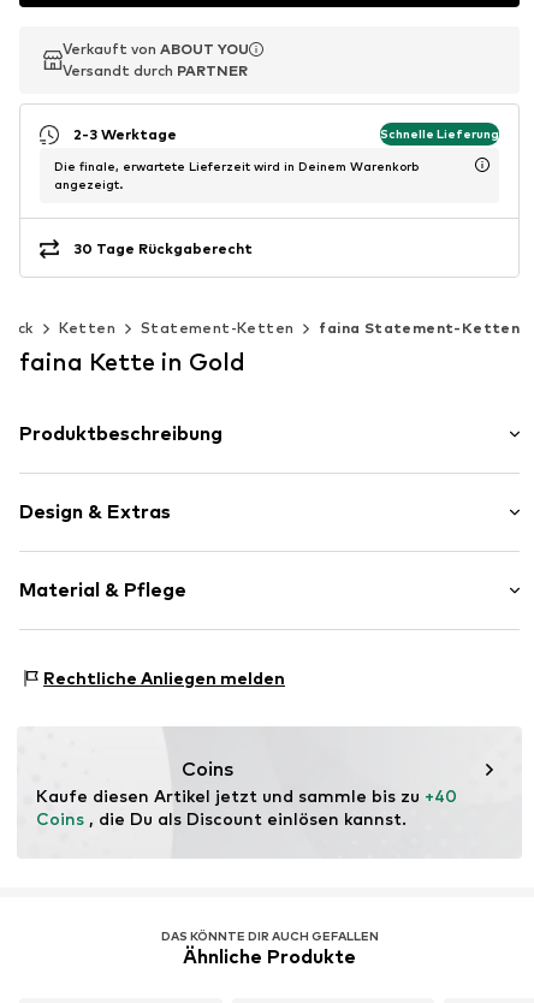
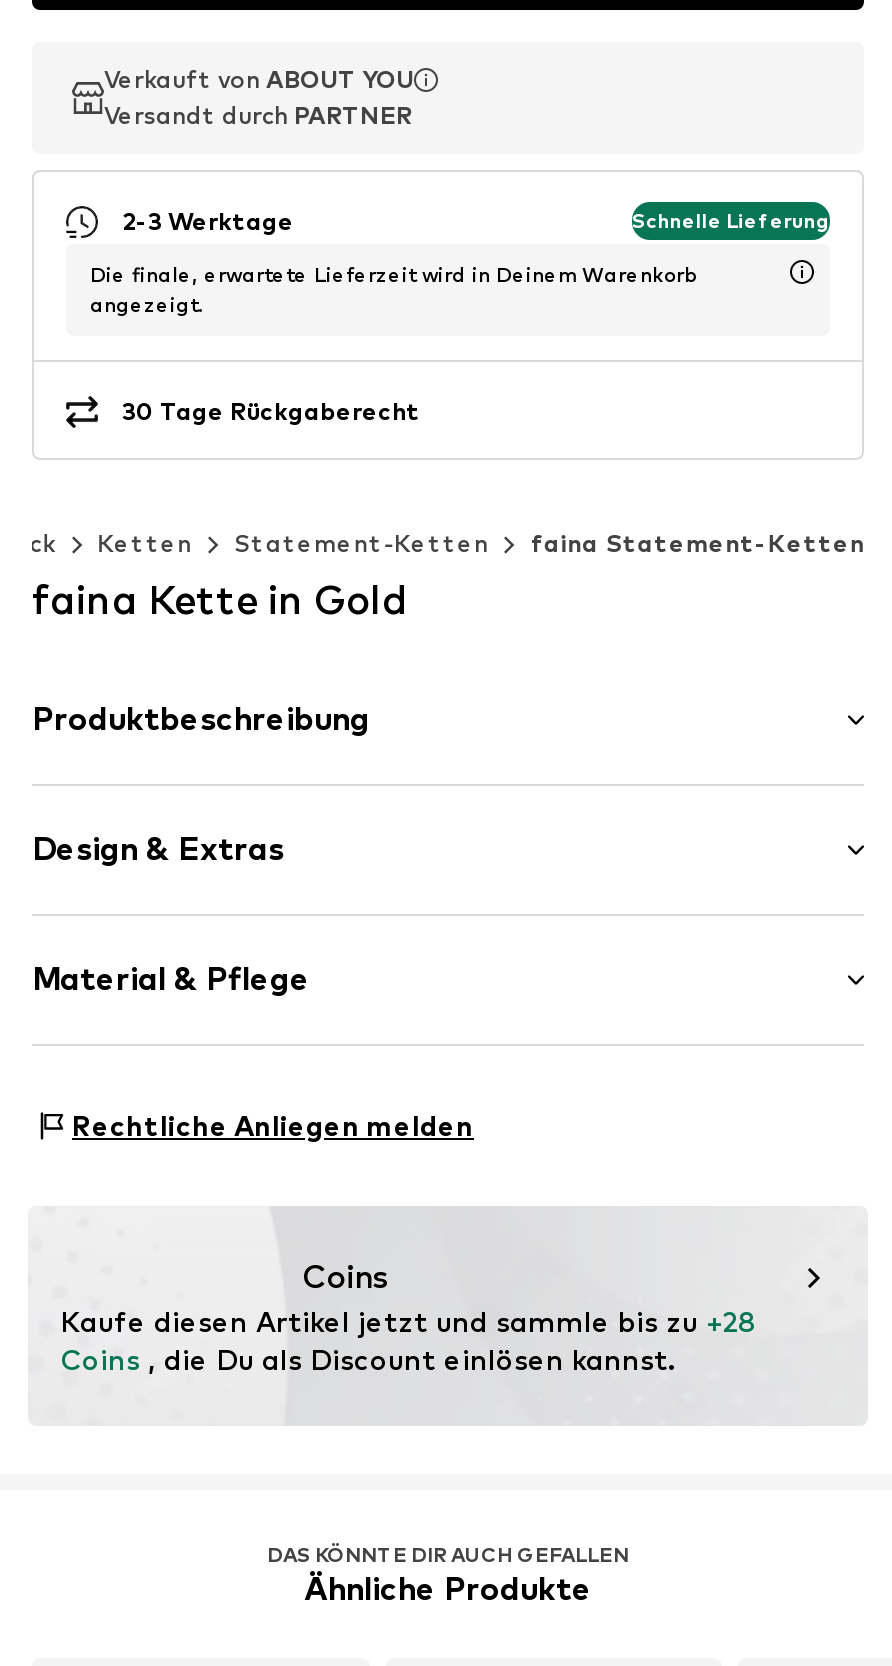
- Kaufe diesen Artikel jetzt und sammle bis zu +40
+ Kaufe diesen Artikel jetzt und sammle bis zu +28
